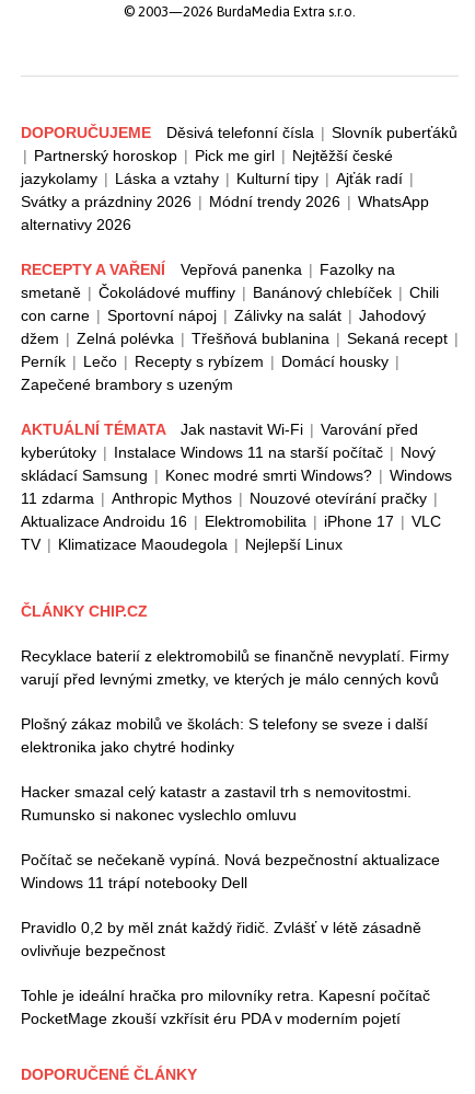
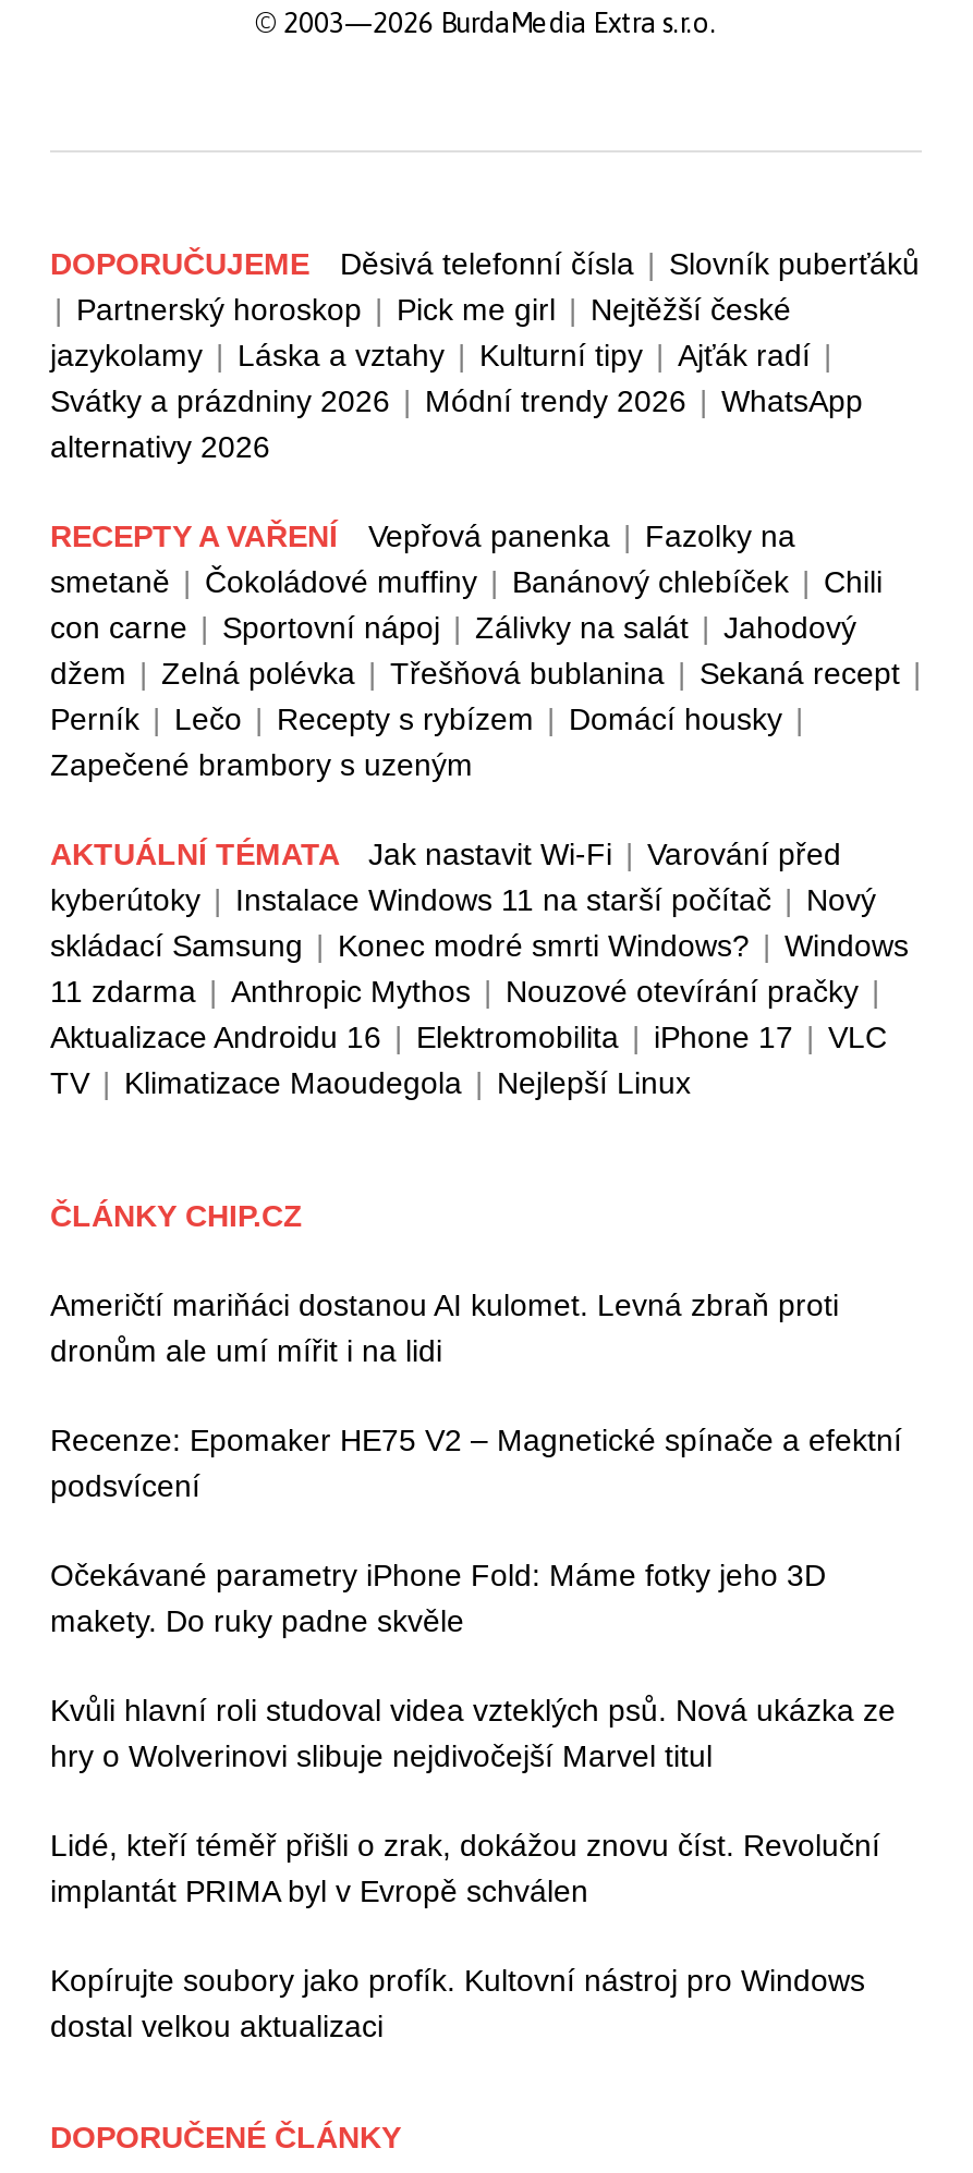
- Recyklace baterií z elektromobilů se finančně nevyplatí. Firmy
- varují před levnými zmetky, ve kterých je málo cenných kovů
+ Američtí mariňáci dostanou AI kulomet. Levná zbraň proti
+ dronům ale umí mířit i na lidi

- Plošný zákaz mobilů ve školách: S telefony se sveze i další
- elektronika jako chytré hodinky
+ Recenze: Epomaker HE75 V2 – Magnetické spínače a efektní
+ podsvícení

- Hacker smazal celý katastr a zastavil trh s nemovitostmi.
- Rumunsko si nakonec vyslechlo omluvu
+ Očekávané parametry iPhone Fold: Máme fotky jeho 3D
+ makety. Do ruky padne skvěle

- Počítač se nečekaně vypíná. Nová bezpečnostní aktualizace
- Windows 11 trápí notebooky Dell
+ Kvůli hlavní roli studoval videa vzteklých psů. Nová ukázka ze
+ hry o Wolverinovi slibuje nejdivočejší Marvel titul

- Pravidlo 0,2 by měl znát každý řidič. Zvlášť v létě zásadně
- ovlivňuje bezpečnost
+ Lidé, kteří téměř přišli o zrak, dokážou znovu číst. Revoluční
+ implantát PRIMA byl v Evropě schválen

- Tohle je ideální hračka pro milovníky retra. Kapesní počítač
- PocketMage zkouší vzkřísit éru PDA v moderním pojetí
+ Kopírujte soubory jako profík. Kultovní nástroj pro Windows
+ dostal velkou aktualizaci
